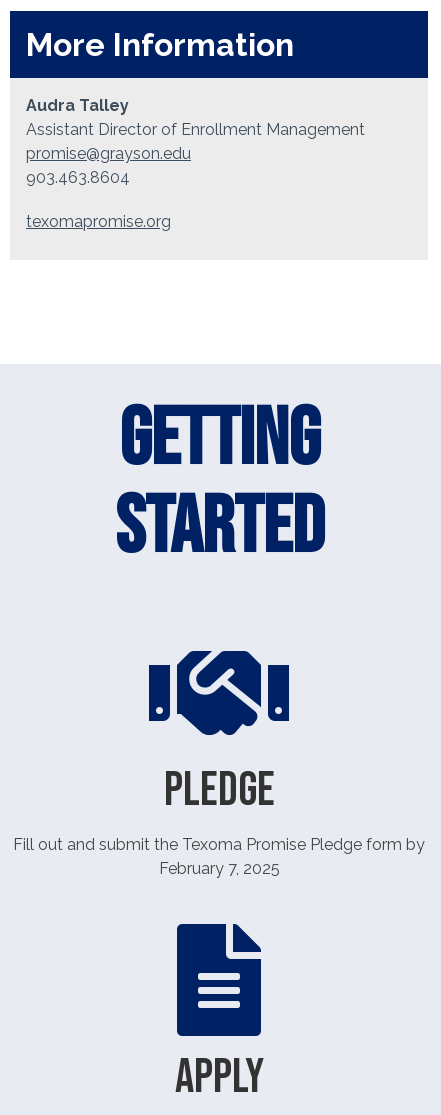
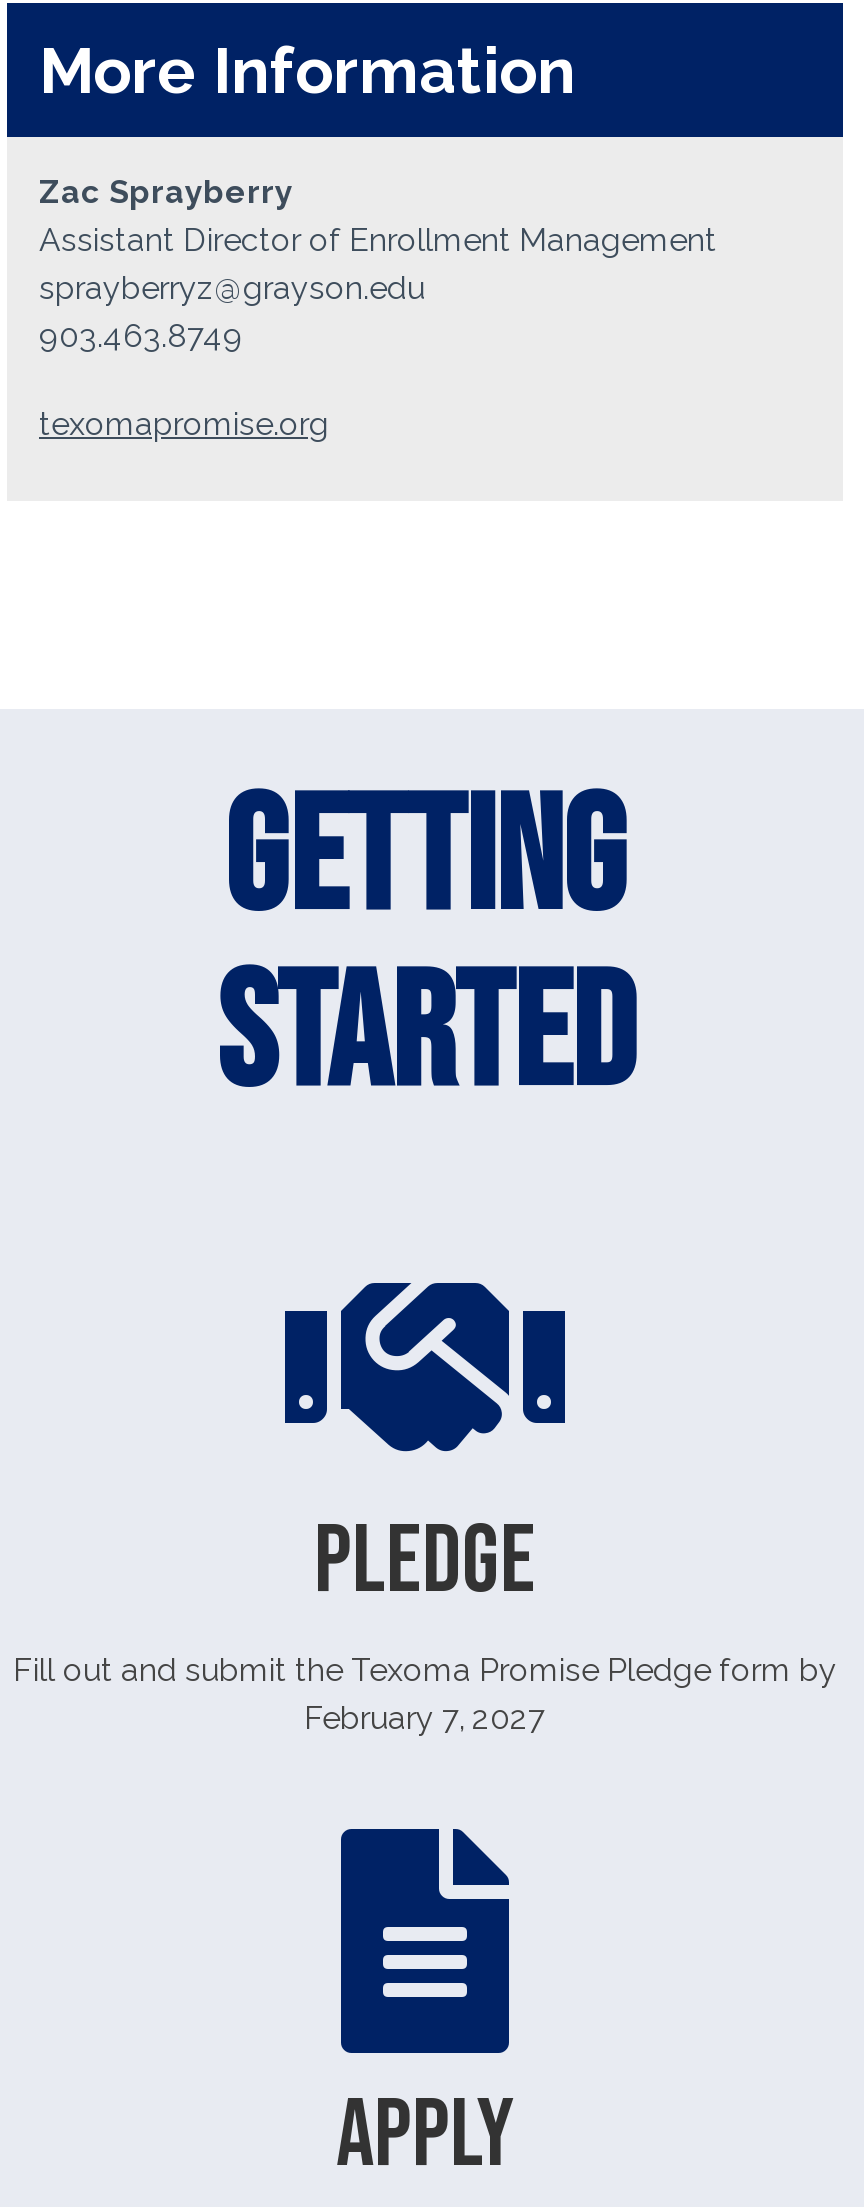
- Audra Talley
+ Zac Sprayberry

- promise@grayson.edu
- 903.463.8604
+ sprayberryz@grayson.edu
+ 903.463.8749

- February 7, 2025
+ February 7, 2027
